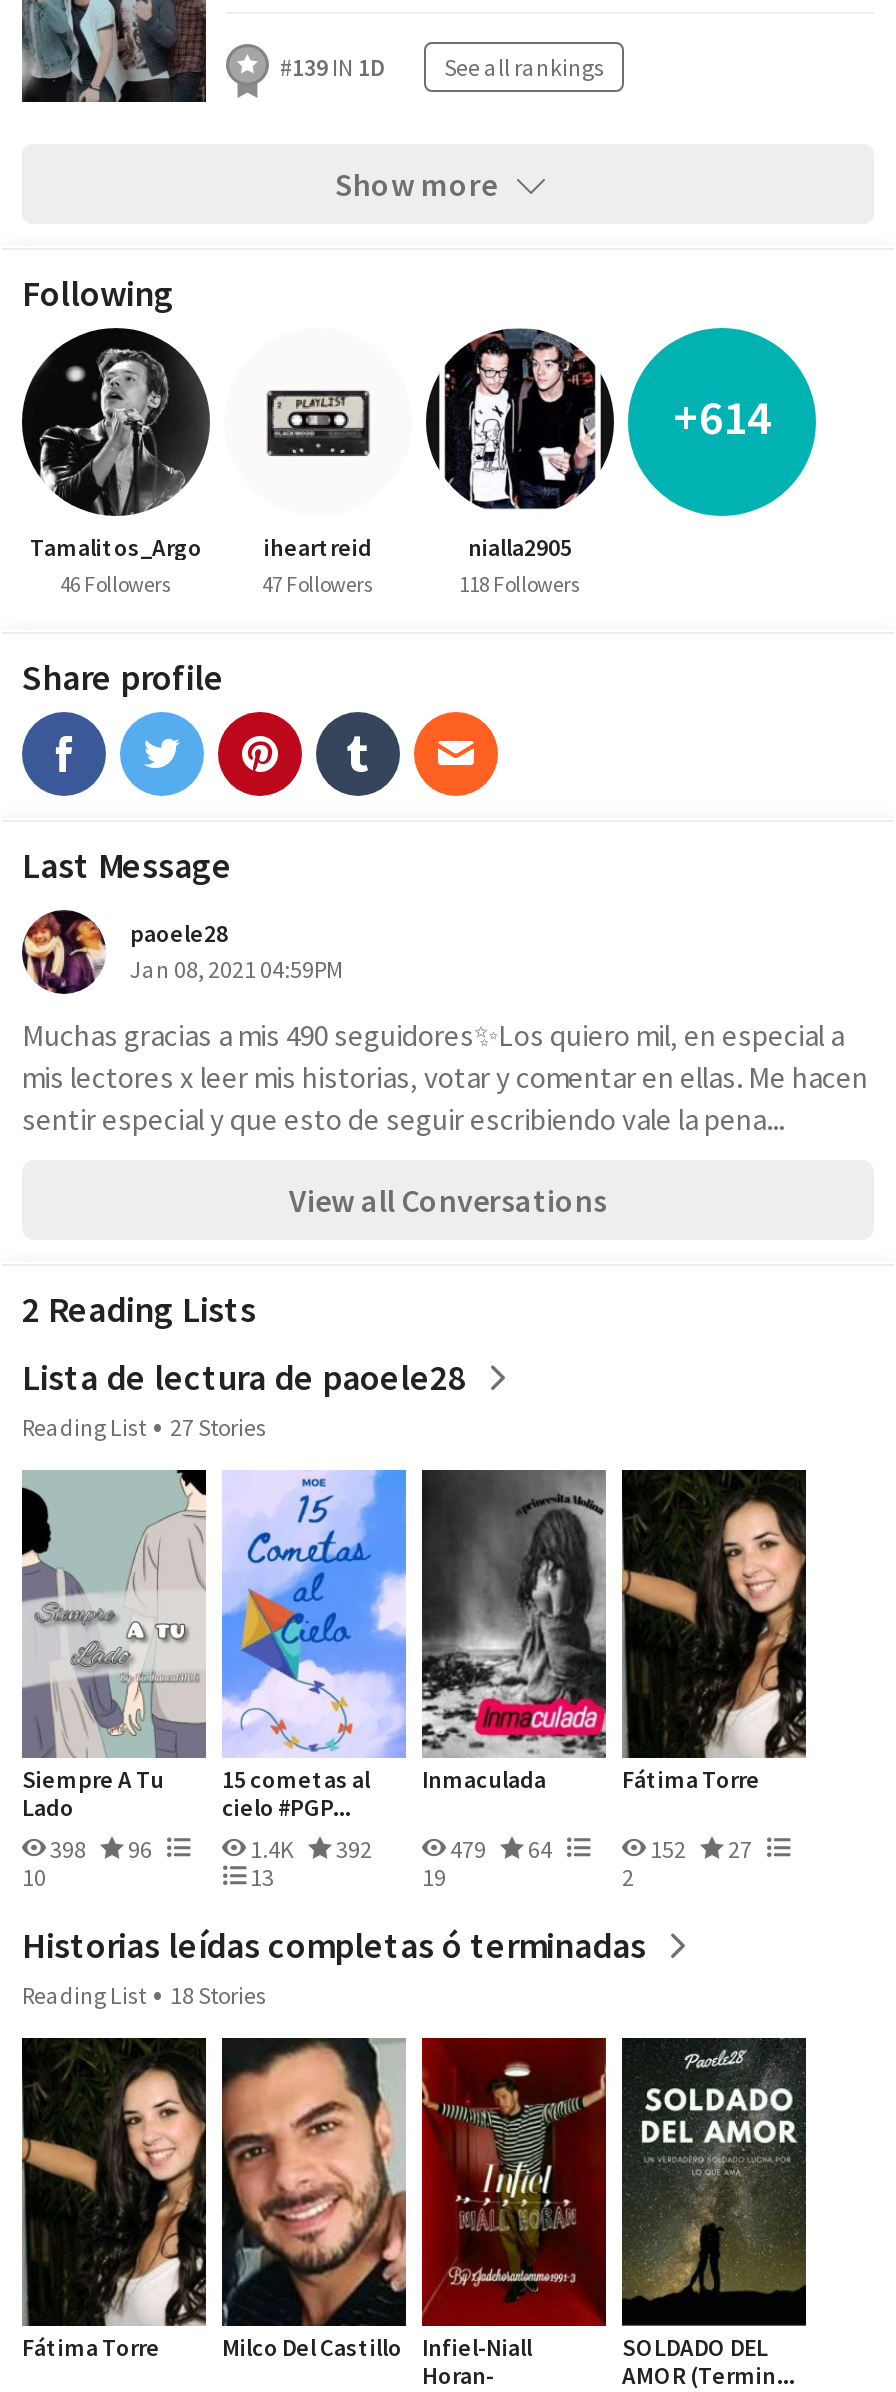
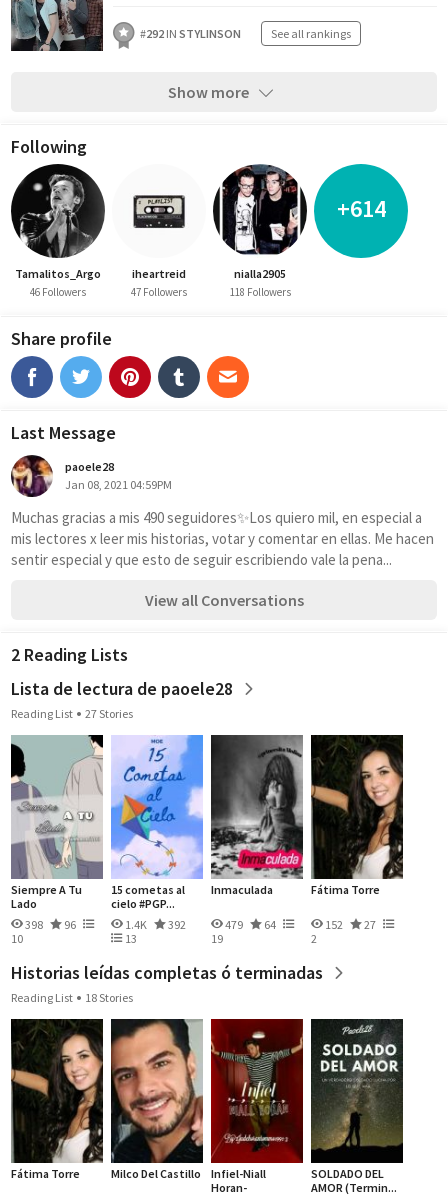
- #139 IN 1D See all rankings
+ #292 IN STYLINSON See all rankings
